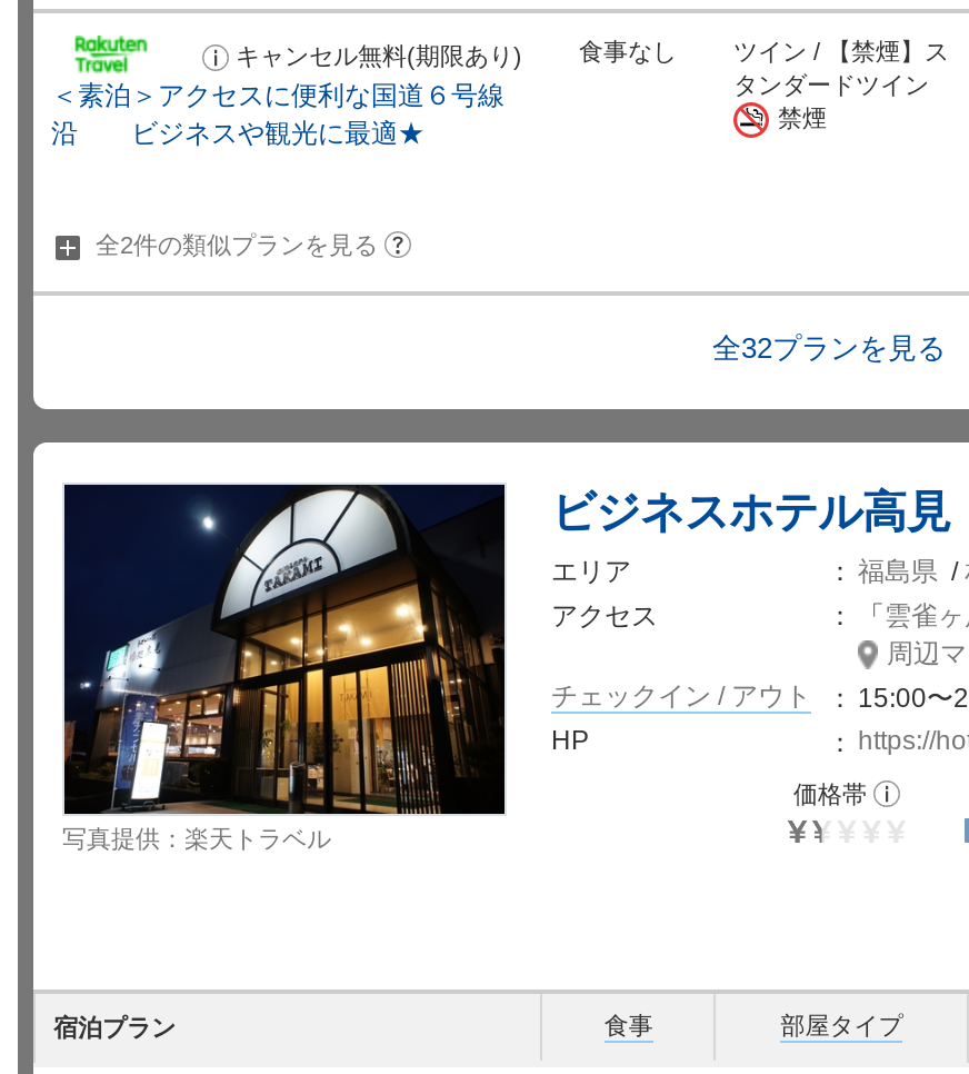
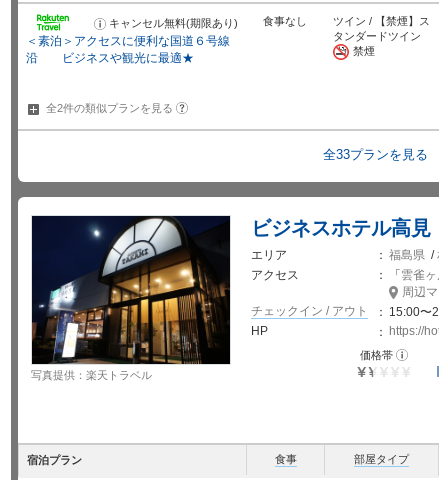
- 全32プランを見る
+ 全33プランを見る
